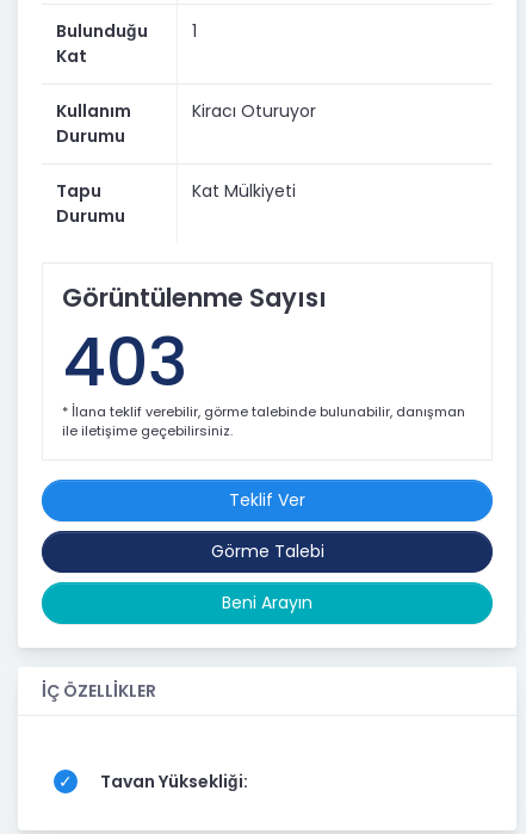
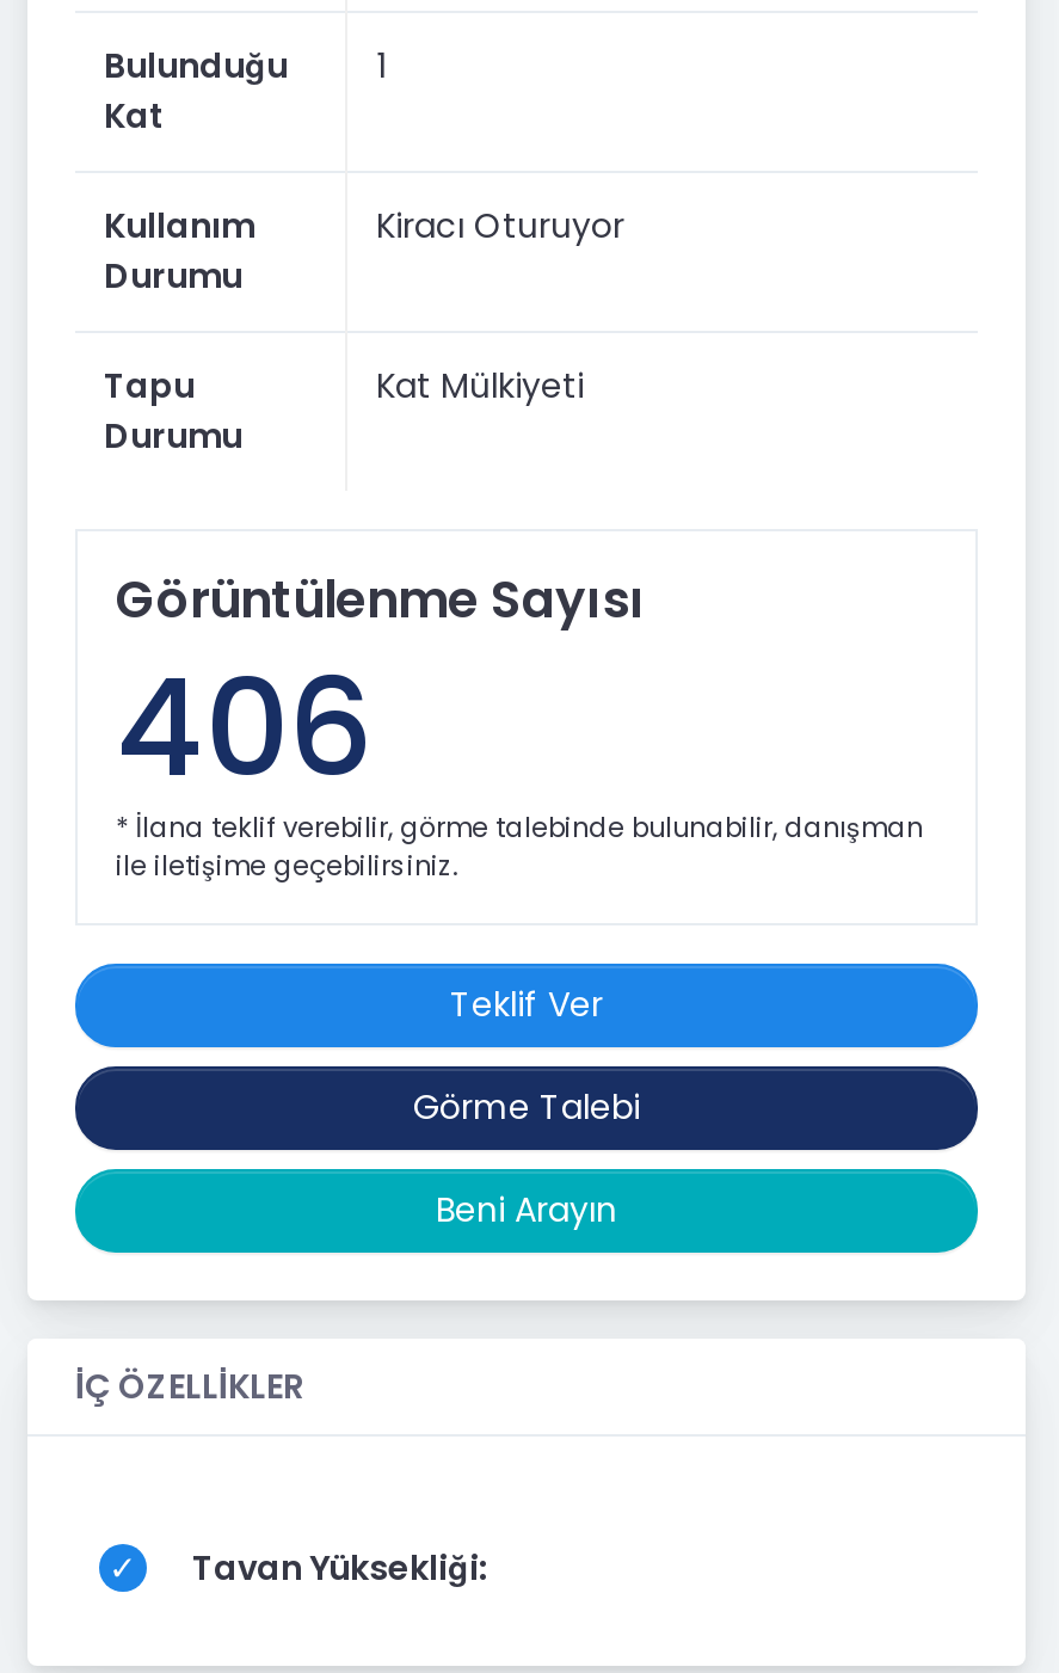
- 403
+ 406
